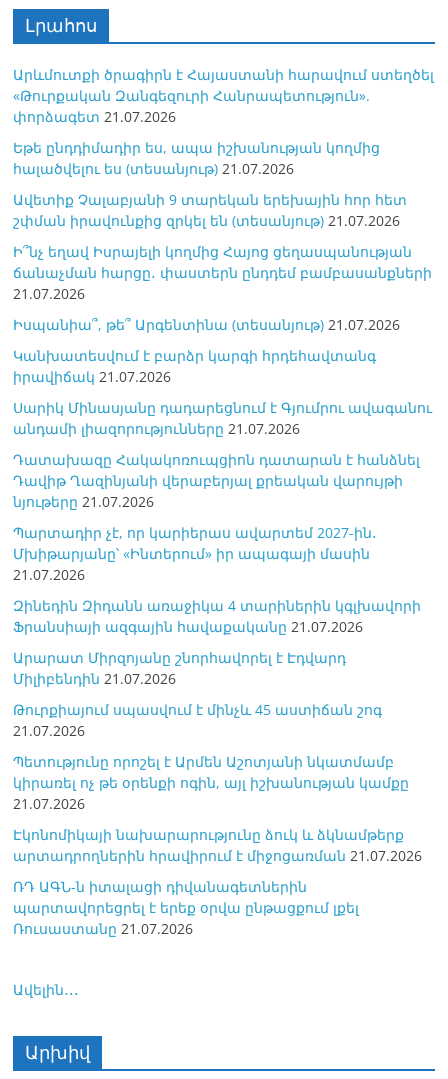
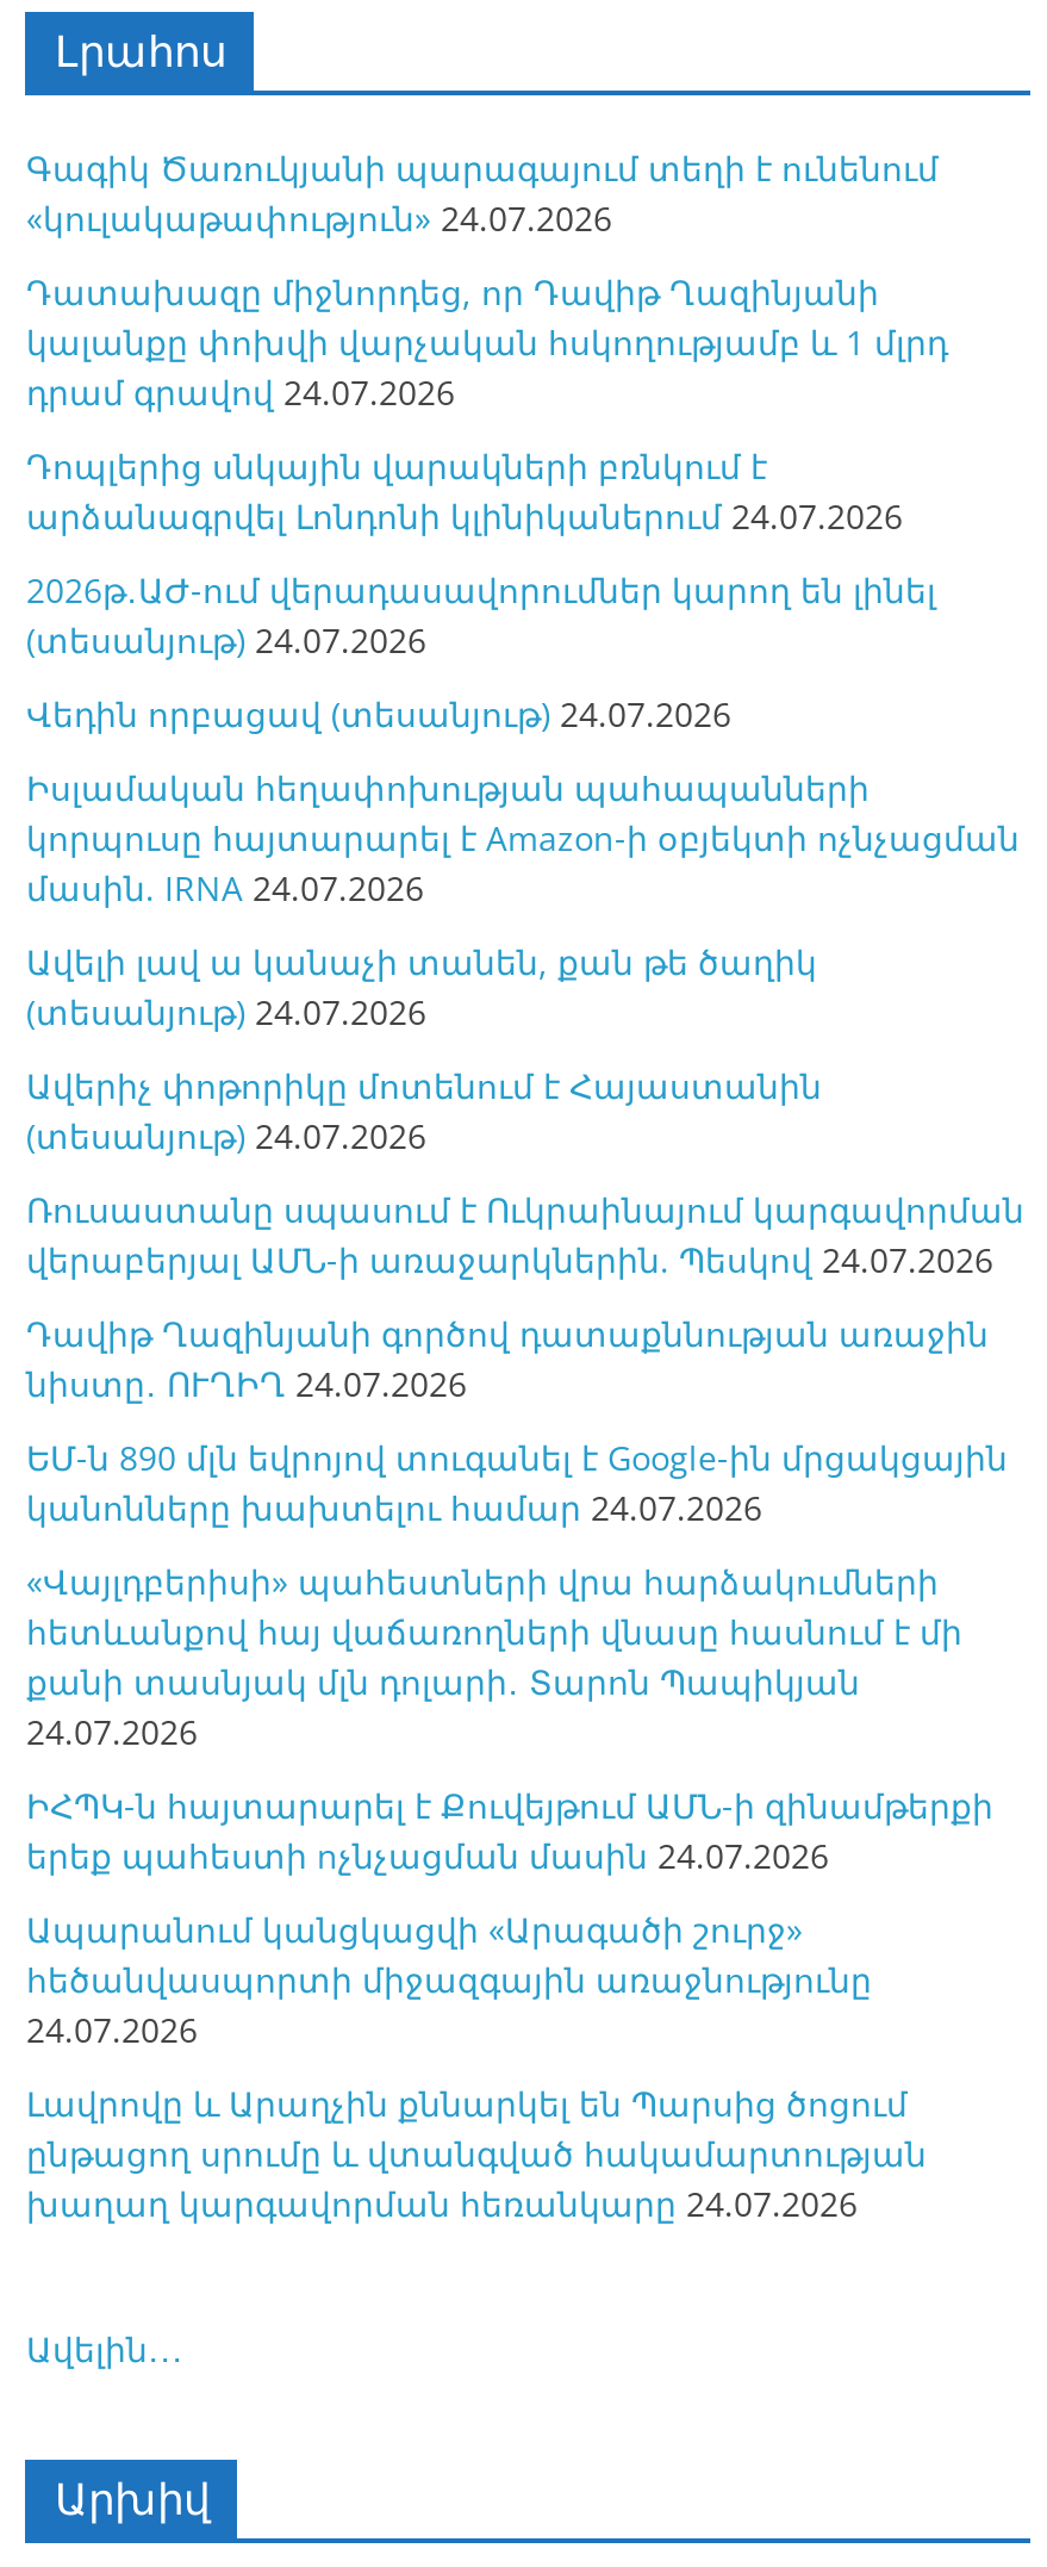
- Արևմուտքի ծրագիրն է Հայաստանի հարավում ստեղծել
- «Թուրքական Զանգեզուրի Հանրապետություն».
- փորձագետ 21.07.2026
+ Գագիկ Ծառուկյանի պարագայում տեղի է ունենում
+ «կուլակաթափություն» 24.07.2026

- Եթե ընդդիմադիր ես, ապա իշխանության կողմից
- հալածվելու ես (տեսանյութ) 21.07.2026
+ Դատախազը միջնորդեց, որ Դավիթ Ղազինյանի
+ կալանքը փոխվի վարչական հսկողությամբ և 1 մլրդ
+ դրամ գրավով 24.07.2026

- Ավետիք Չալաբյանի 9 տարեկան երեխային հոր հետ
- շփման իրավունքից զրկել են (տեսանյութ) 21.07.2026
+ Դոպլերից սնկային վարակների բռնկում է
+ արձանագրվել Լոնդոնի կլինիկաներում 24.07.2026

- Ի՞նչ եղավ Իսրայելի կողմից Հայոց ցեղասպանության
- ճանաչման հարցը․ փաստերն ընդդեմ բամբասանքների
- 21.07.2026
+ 2026թ․ԱԺ-ում վերադասավորումներ կարող են լինել
+ (տեսանյութ) 24.07.2026

- Իսպանիա՞, թե՞ Արգենտինա (տեսանյութ) 21.07.2026
+ Վեդին որբացավ (տեսանյութ) 24.07.2026

- Կանխատեսվում է բարձր կարգի հրդեհավտանգ
- իրավիճակ 21.07.2026
+ Իսլամական հեղափոխության պահապանների
+ կորպուսը հայտարարել է Amazon-ի օբյեկտի ոչնչացման
+ մասին. IRNA 24.07.2026

- Սարիկ Մինասյանը դադարեցնում է Գյումրու ավագանու
- անդամի լիազորությունները 21.07.2026
+ Ավելի լավ ա կանաչի տանեն, քան թե ծաղիկ
+ (տեսանյութ) 24.07.2026

- Դատախազը Հակակոռուպցիոն դատարան է հանձնել
- Դավիթ Ղազինյանի վերաբերյալ քրեական վարույթի
- նյութերը 21.07.2026
+ Ավերիչ փոթորիկը մոտենում է Հայաստանին
+ (տեսանյութ) 24.07.2026

- Պարտադիր չէ, որ կարիերաս ավարտեմ 2027-ին․
- Մխիթարյանը՝ «Ինտերում» իր ապագայի մասին
- 21.07.2026
+ Ռուսաստանը սպասում է Ուկրաինայում կարգավորման
+ վերաբերյալ ԱՄՆ-ի առաջարկներին. Պեսկով 24.07.2026

- Զինեդին Զիդանն առաջիկա 4 տարիներին կգլխավորի
- Ֆրանսիայի ազգային հավաքականը 21.07.2026
+ Դավիթ Ղազինյանի գործով դատաքննության առաջին
+ նիստը․ ՈՒՂԻՂ 24.07.2026

- Արարատ Միրզոյանը շնորհավորել է Էդվարդ
- Միլիբենդին 21.07.2026
+ ԵՄ-ն 890 մլն եվրոյով տուգանել է Google-ին մրցակցային
+ կանոնները խախտելու համար 24.07.2026

- Թուրքիայում սպասվում է մինչև 45 աստիճան շոգ
- 21.07.2026
+ «Վայլդբերիսի» պահեստների վրա հարձակումների
+ հետևանքով հայ վաճառողների վնասը հասնում է մի
+ քանի տասնյակ մլն դոլարի․ Տարոն Պապիկյան
+ 24.07.2026

- Պետությունը որոշել է Արմեն Աշոտյանի նկատմամբ
- կիրառել ոչ թե օրենքի ոգին, այլ իշխանության կամքը
- 21.07.2026
+ ԻՀՊԿ-ն հայտարարել է Քուվեյթում ԱՄՆ-ի զինամթերքի
+ երեք պահեստի nչնչացման մասին 24.07.2026

- Էկոնոմիկայի նախարարությունը ձուկ և ձկնամթերք
- արտադրողներին հրավիրում է միջոցառման 21.07.2026
+ Ապարանում կանցկացվի «Արագածի շուրջ»
+ հեծանվասպորտի միջազգային առաջնությունը
+ 24.07.2026

- ՌԴ ԱԳՆ-ն իտալացի դիվանագետներին
- պարտավորեցրել է երեք օրվա ընթացքում լքել
- Ռուսաստանը 21.07.2026
+ Լավրովը և Արաղչին քննարկել են Պարսից ծոցում
+ ընթացող սրումը և վտանգված հակամարտության
+ խաղաղ կարգավորման հեռանկարը 24.07.2026
